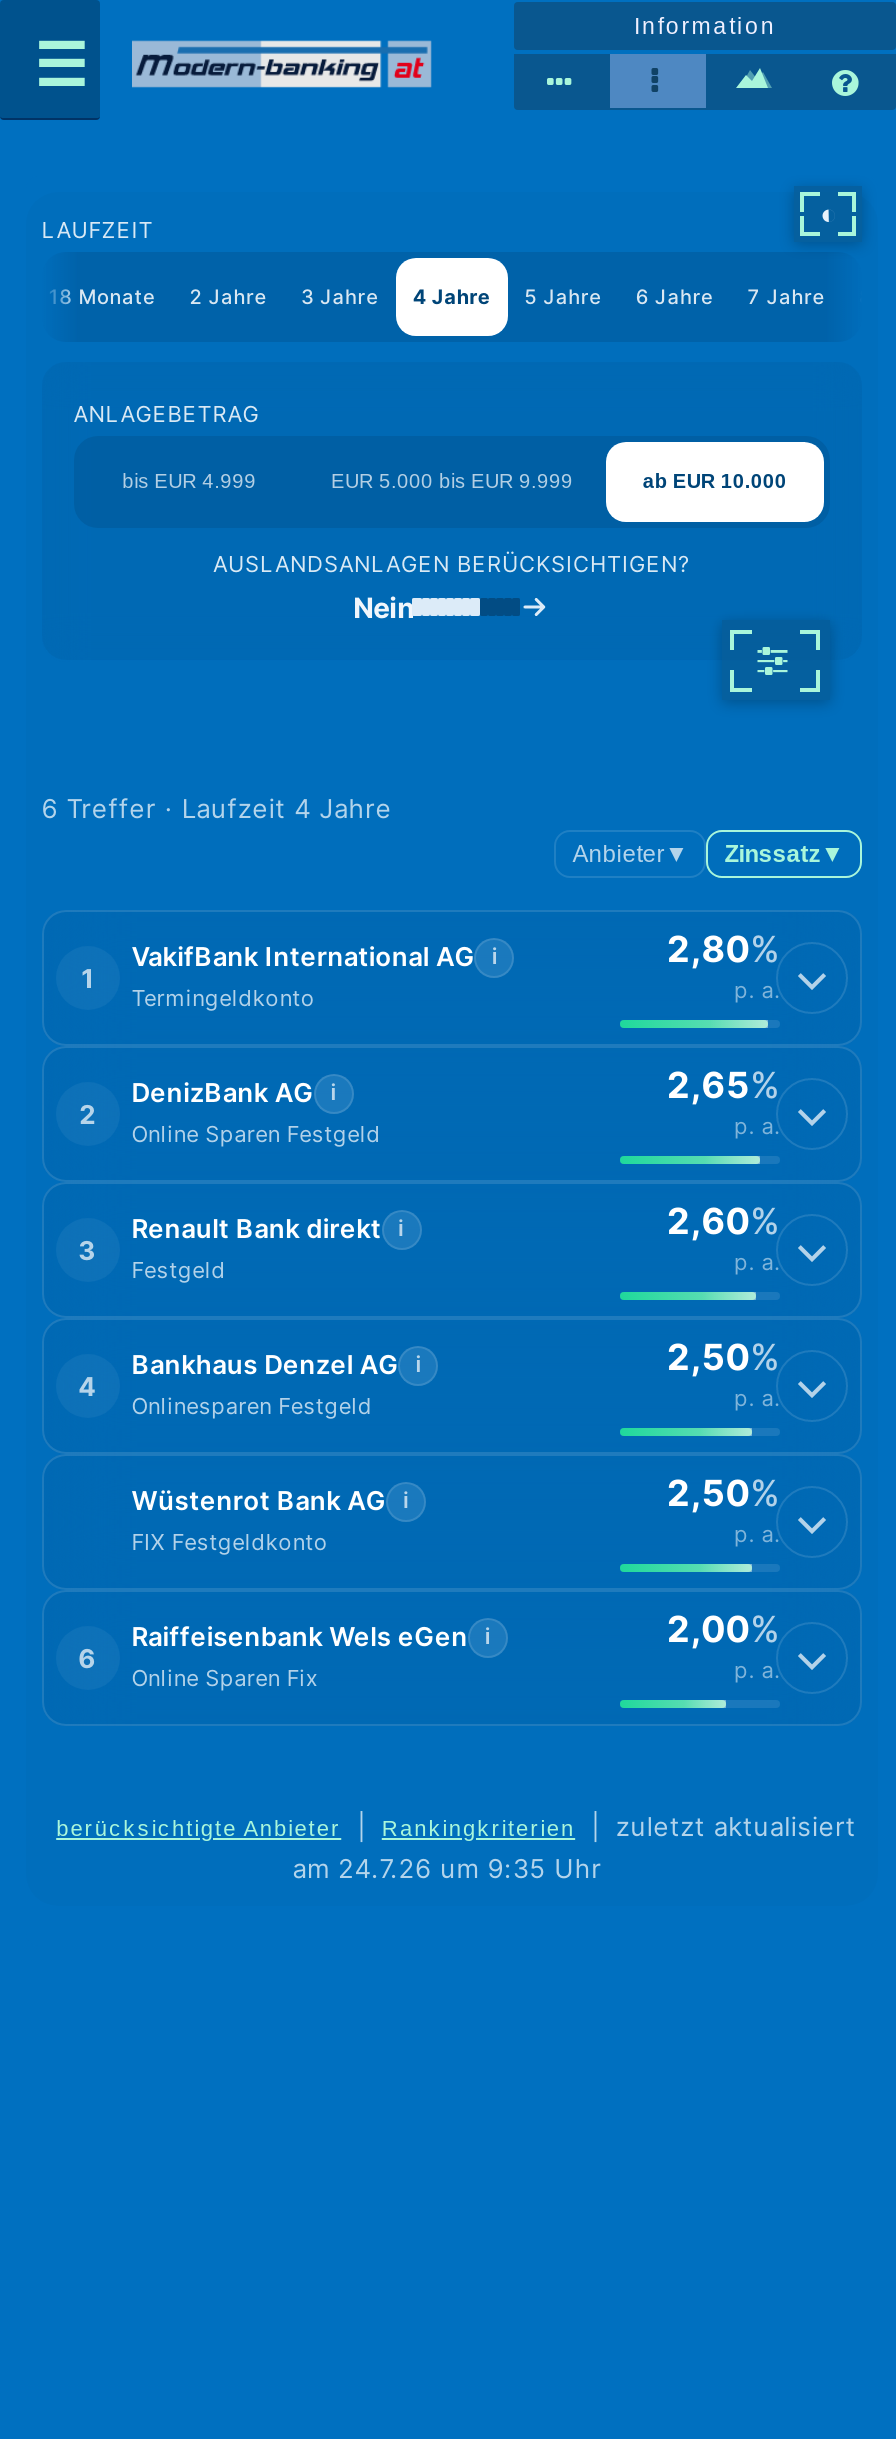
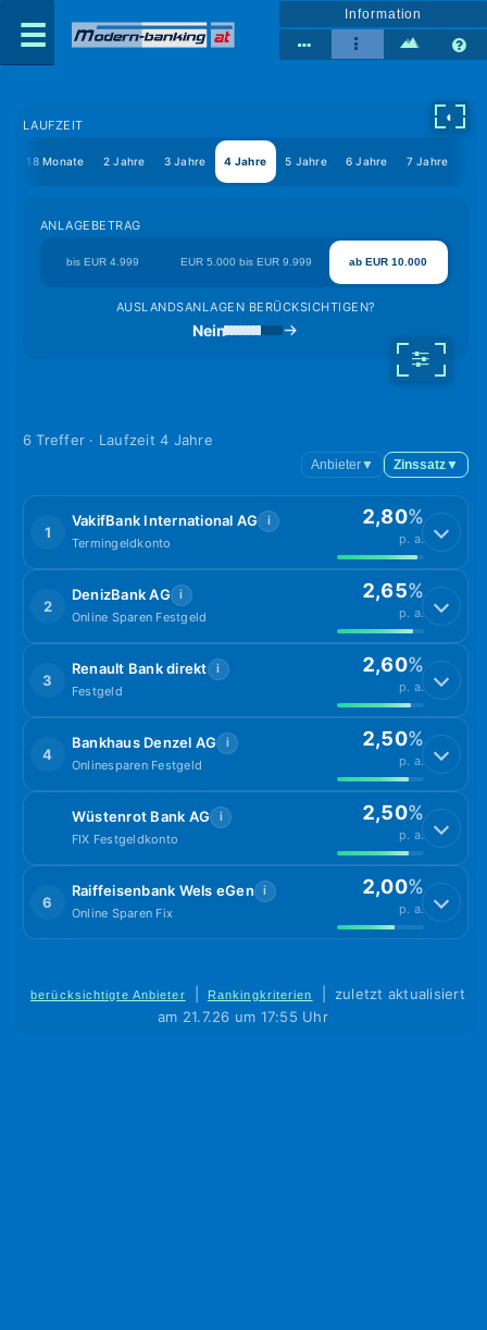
- am 24.7.26 um 9:35 Uhr
+ am 21.7.26 um 17:55 Uhr
